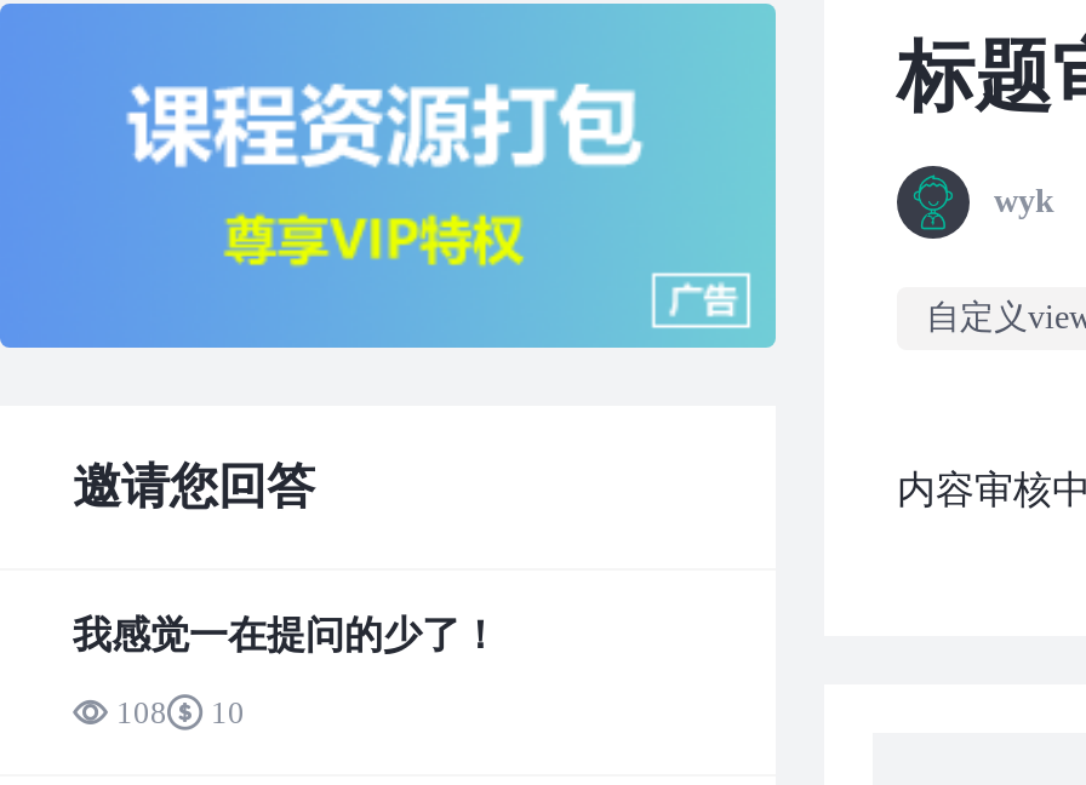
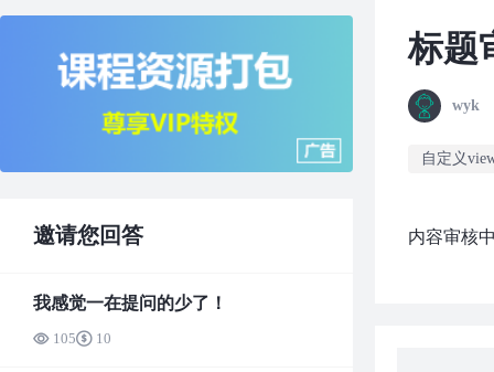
- 108 10
+ 105 10
